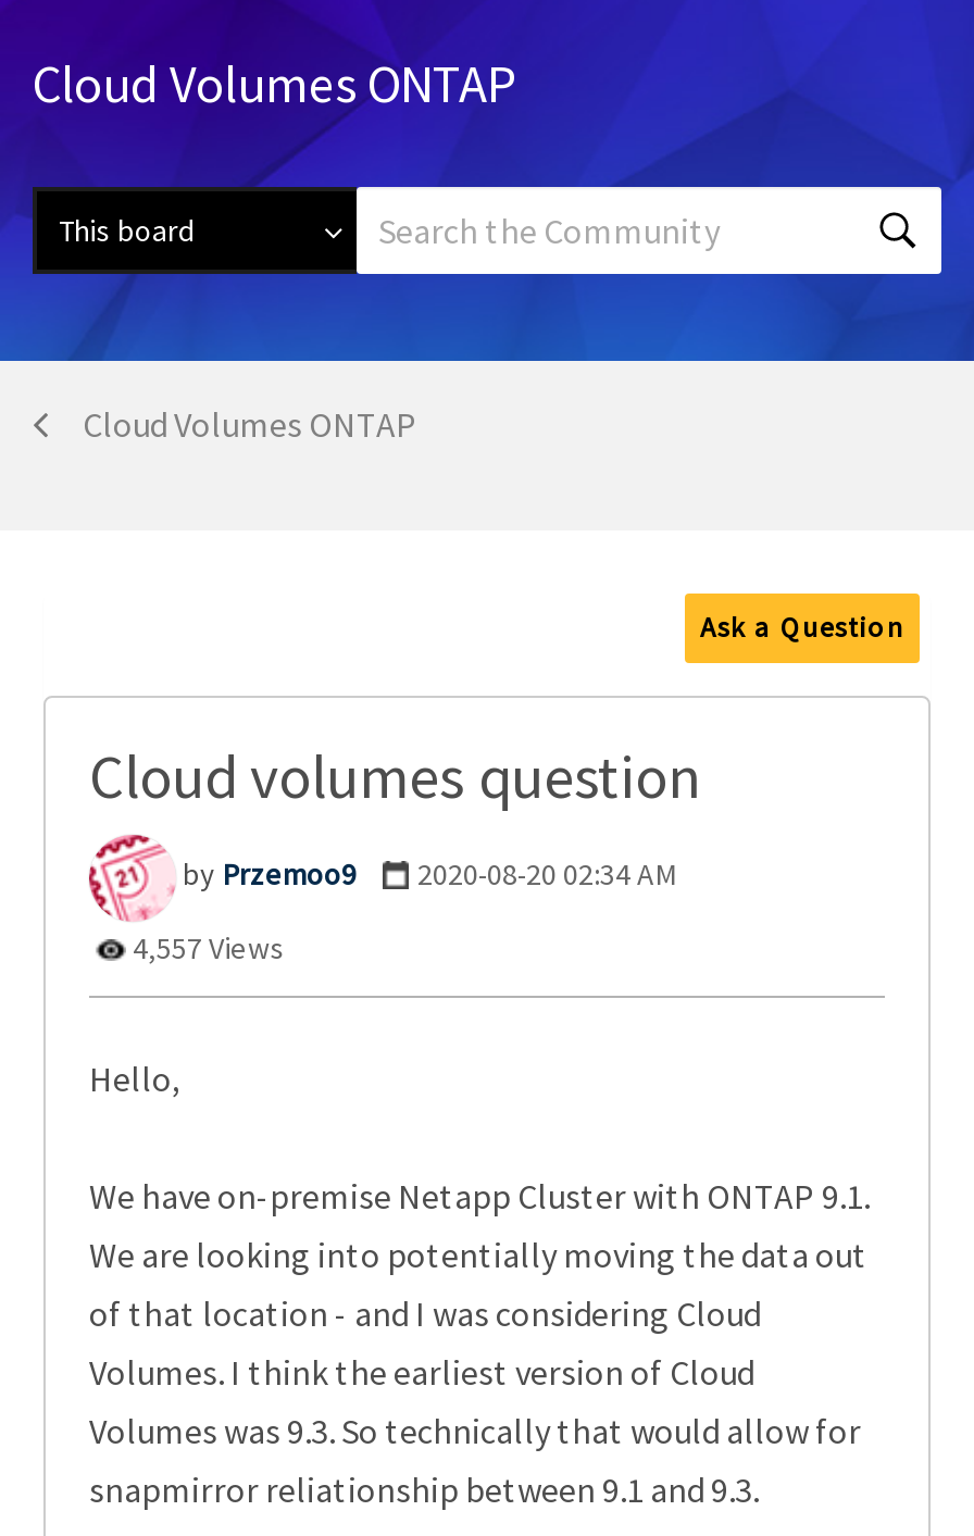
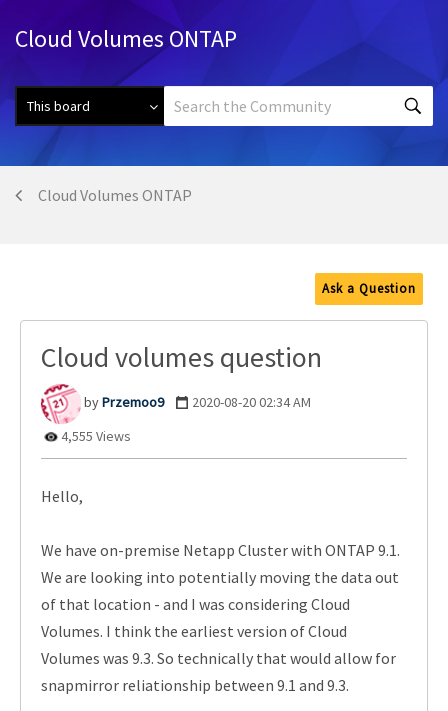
- 4,557 Views
+ 4,555 Views
